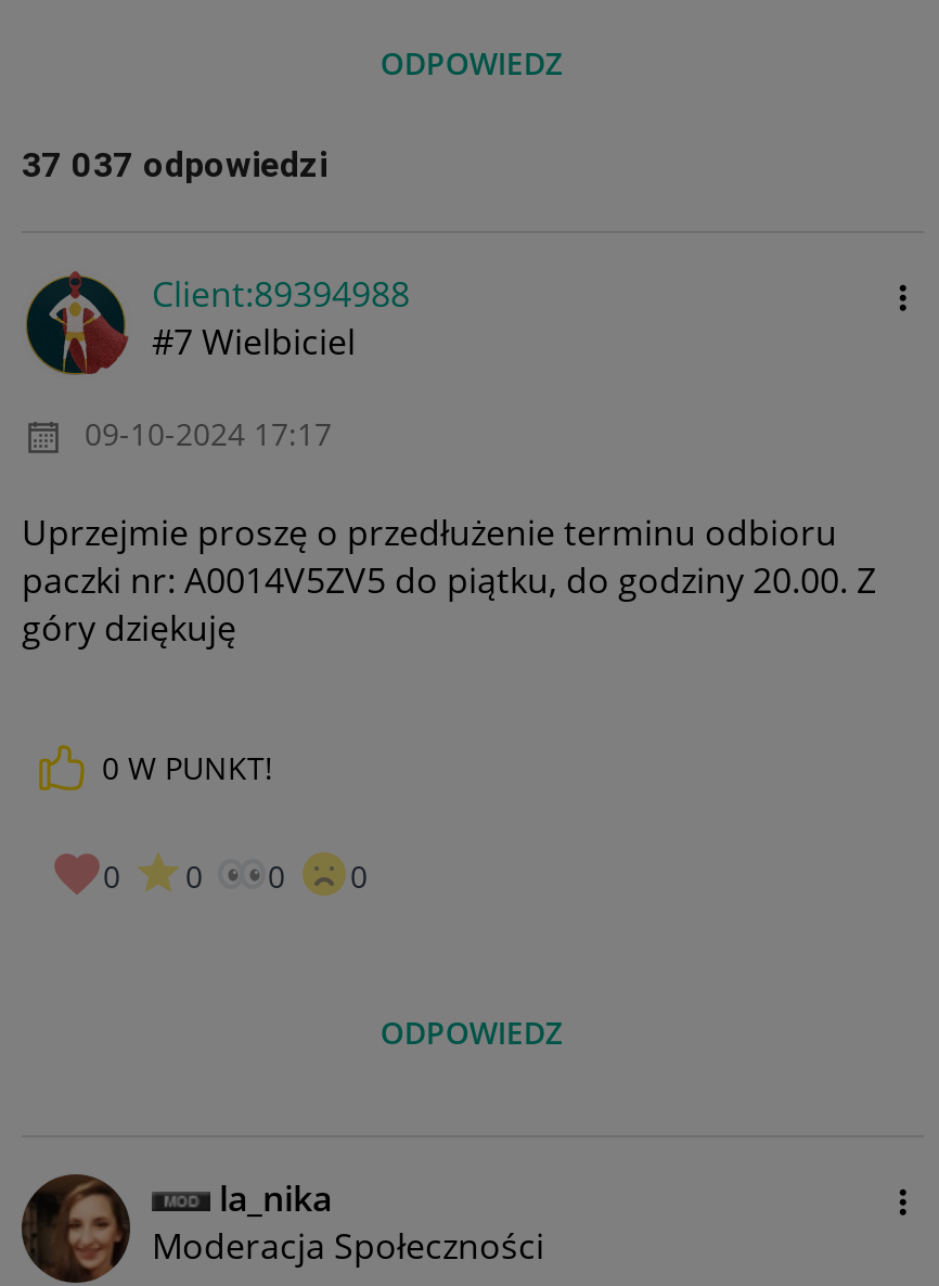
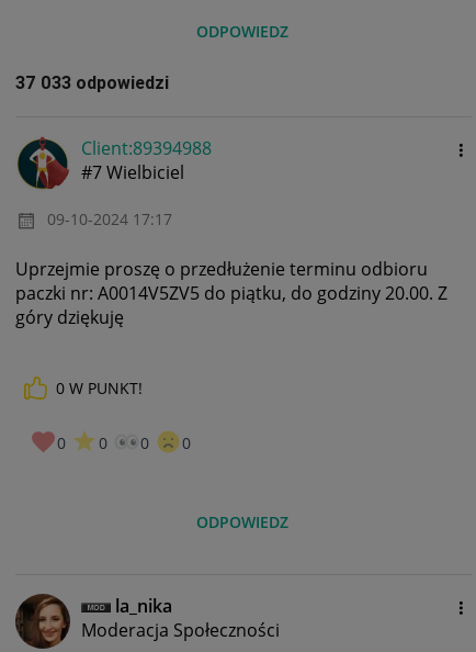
- 37 037 odpowiedzi
+ 37 033 odpowiedzi
